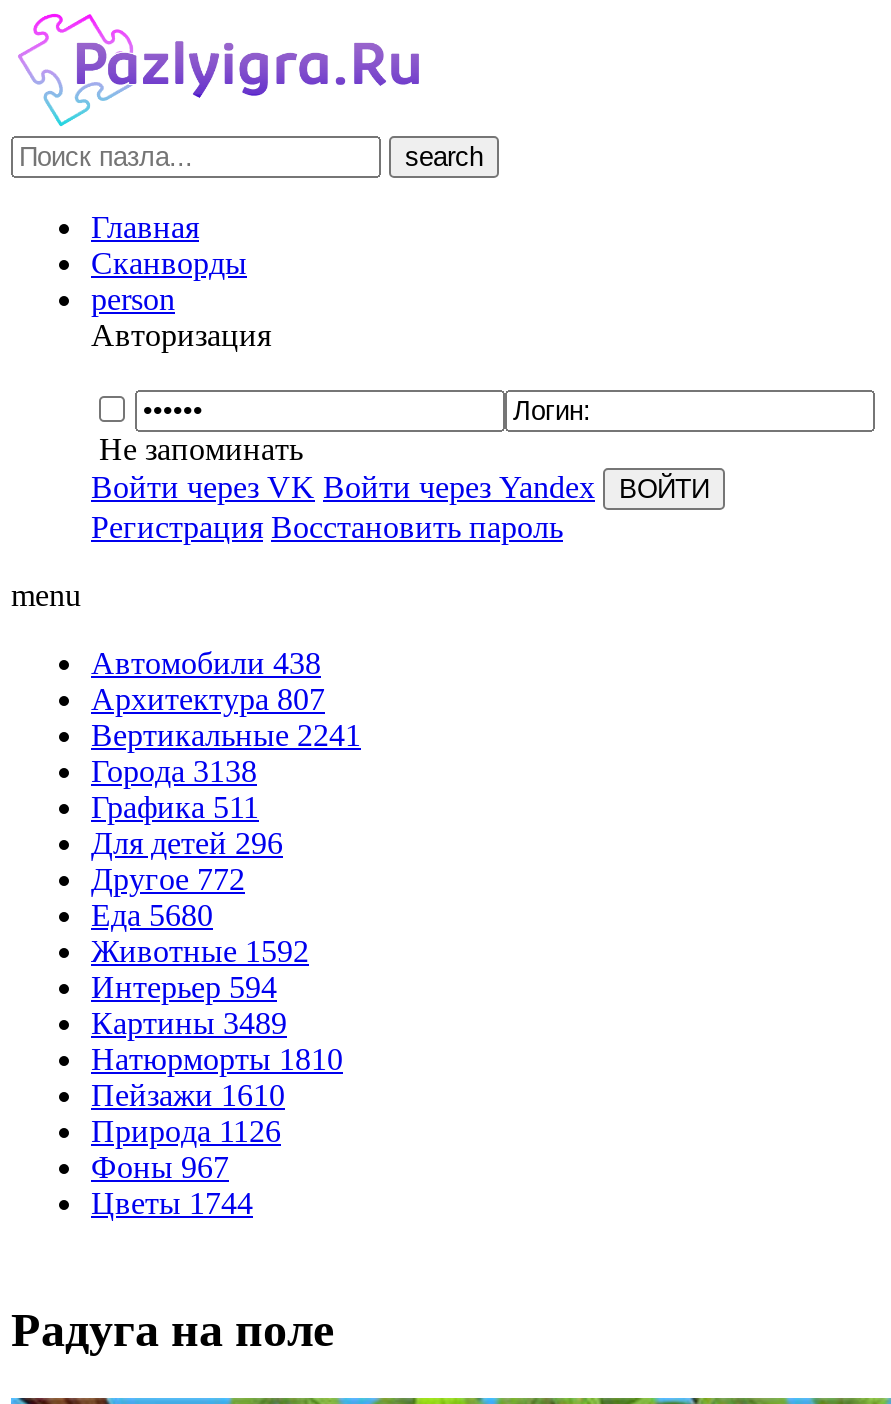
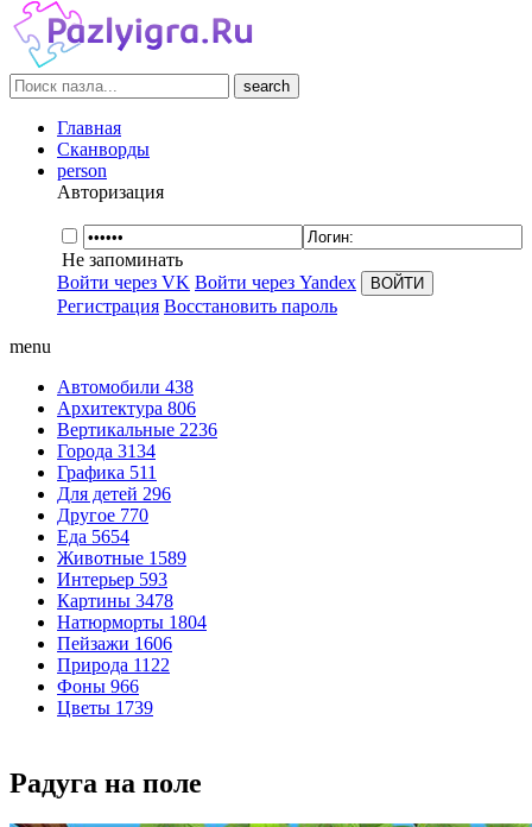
- Архитектура 807
+ Архитектура 806

- Вертикальные 2241
+ Вертикальные 2236

- Города 3138
+ Города 3134

- Другое 772
+ Другое 770

- Еда 5680
+ Еда 5654

- Животные 1592
+ Животные 1589

- Интерьер 594
+ Интерьер 593

- Картины 3489
+ Картины 3478

- Натюрморты 1810
+ Натюрморты 1804

- Пейзажи 1610
+ Пейзажи 1606

- Природа 1126
+ Природа 1122

- Фоны 967
+ Фоны 966

- Цветы 1744
+ Цветы 1739
